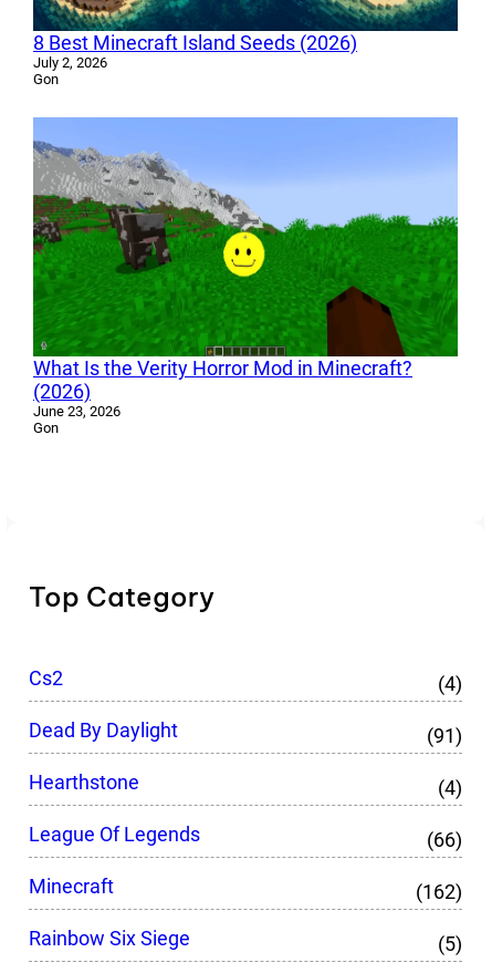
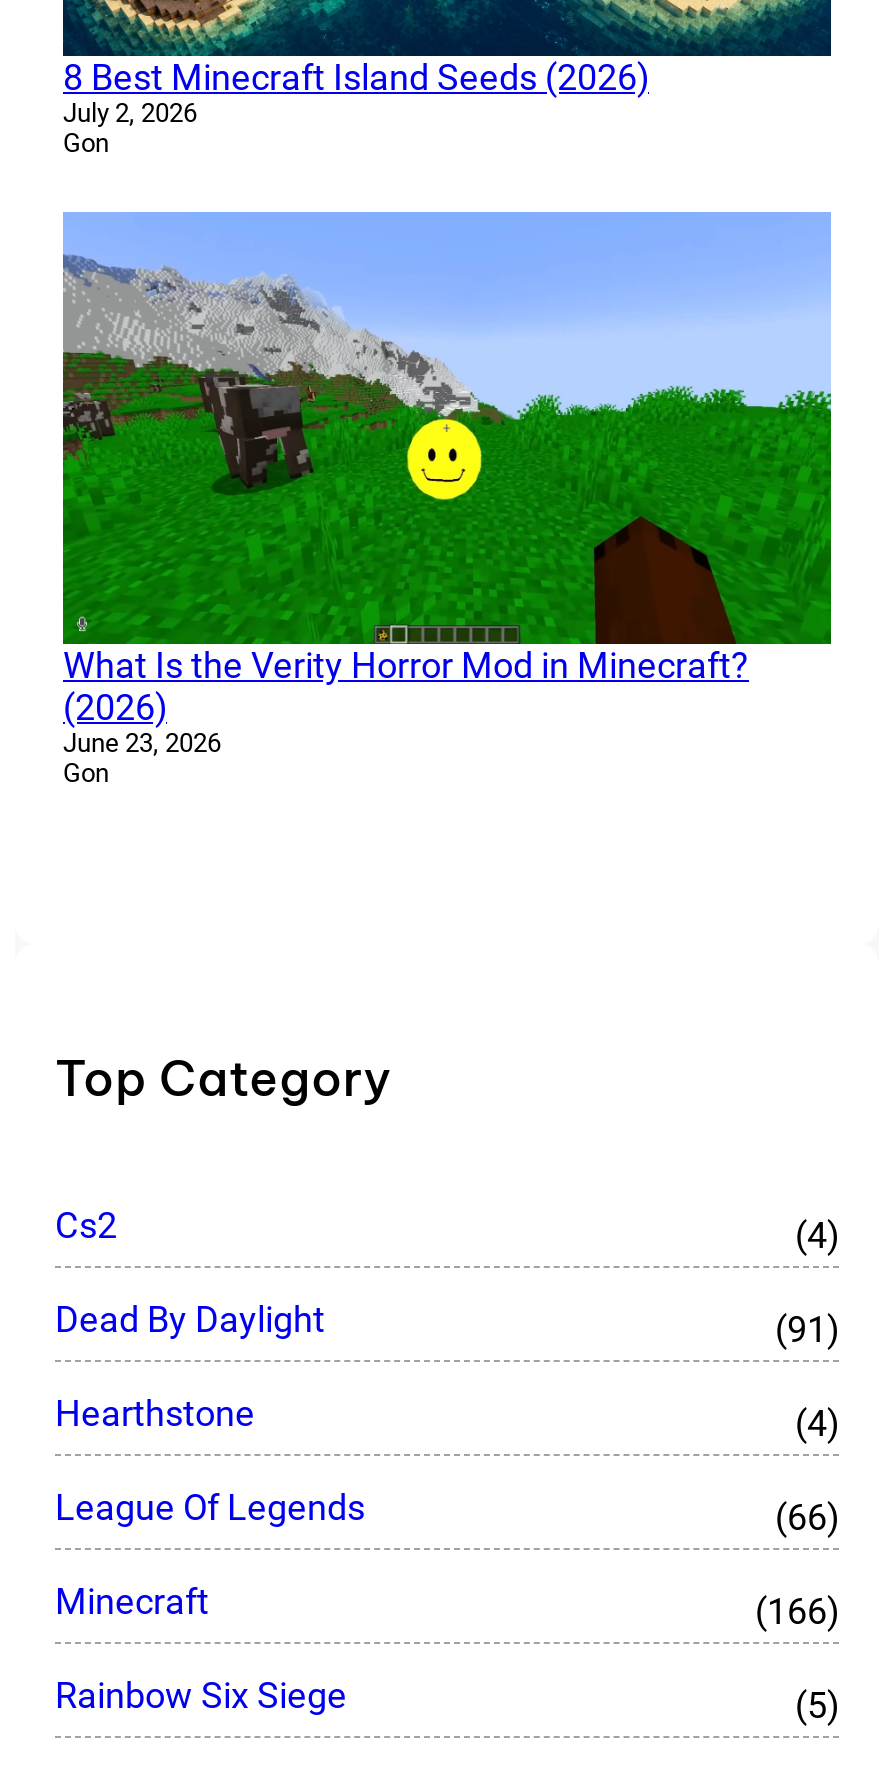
- (162)
+ (166)
